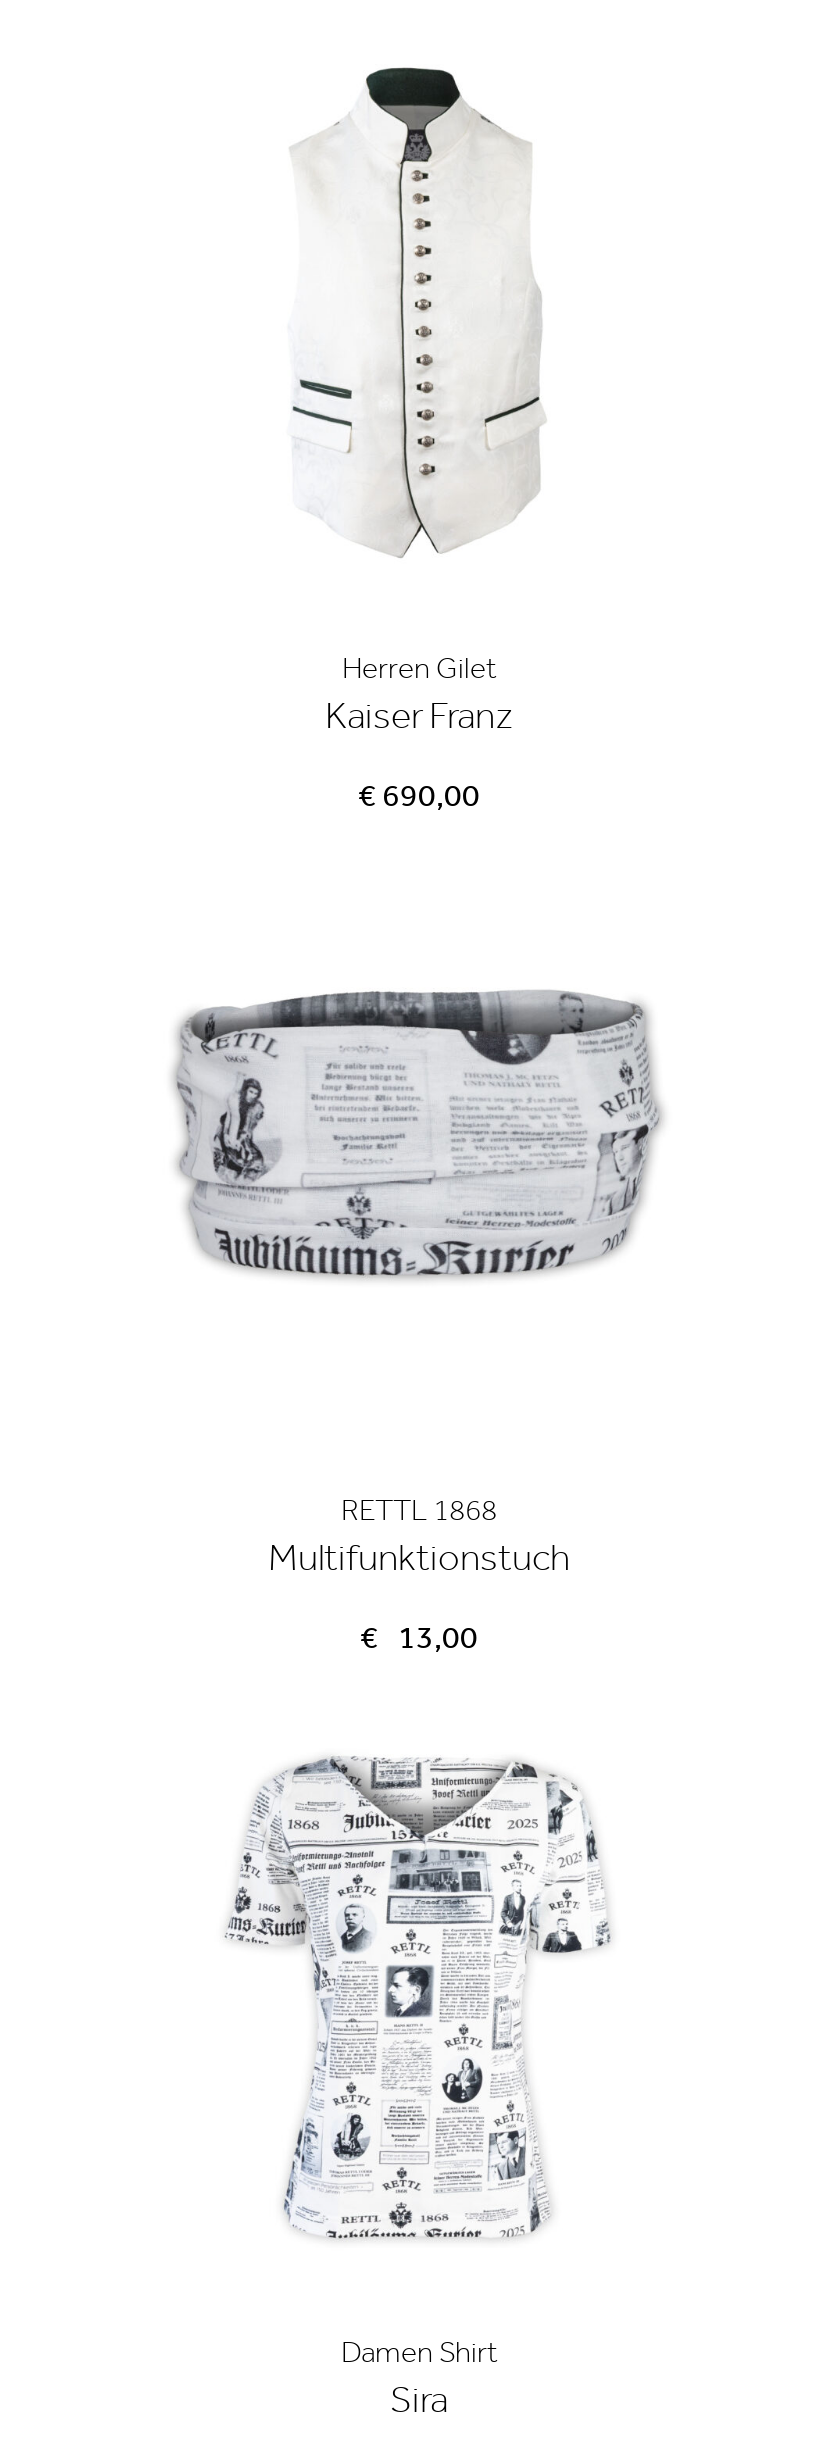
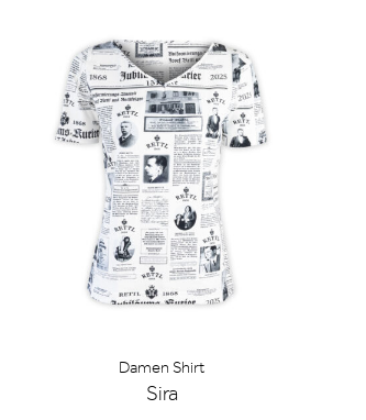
- [image]

- Herren Gilet
- Kaiser Franz
- € 690,00

- [image]

- RETTL 1868
- Multifunktionstuch
- € 13,00
